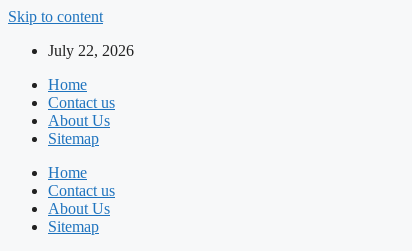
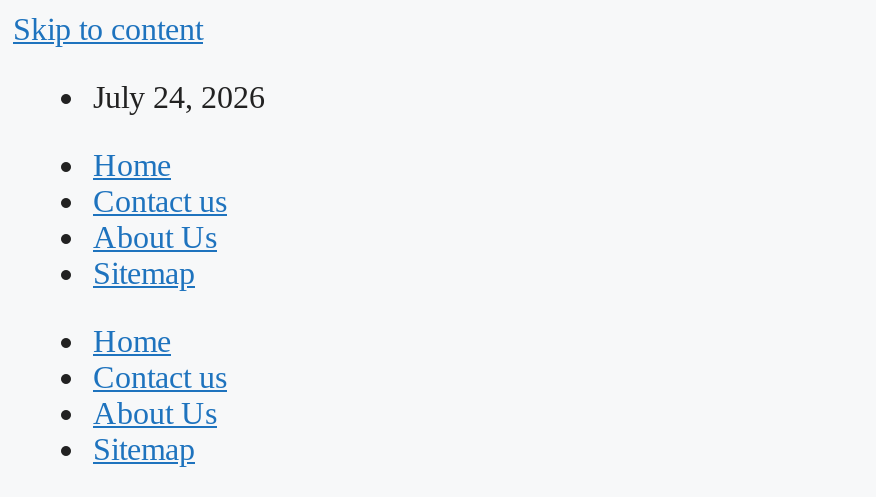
- July 22, 2026
+ July 24, 2026
